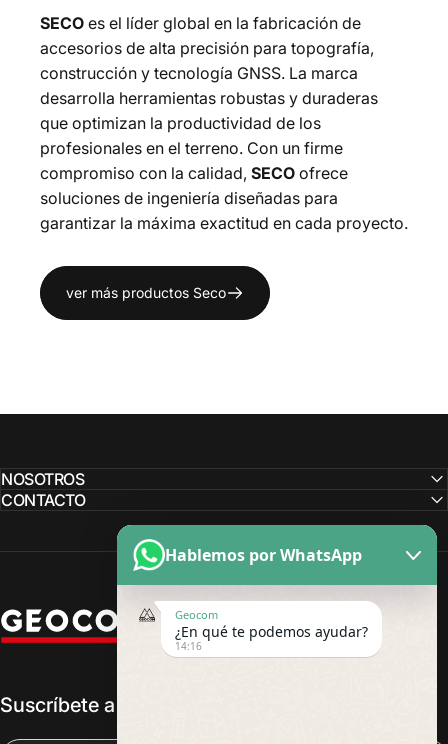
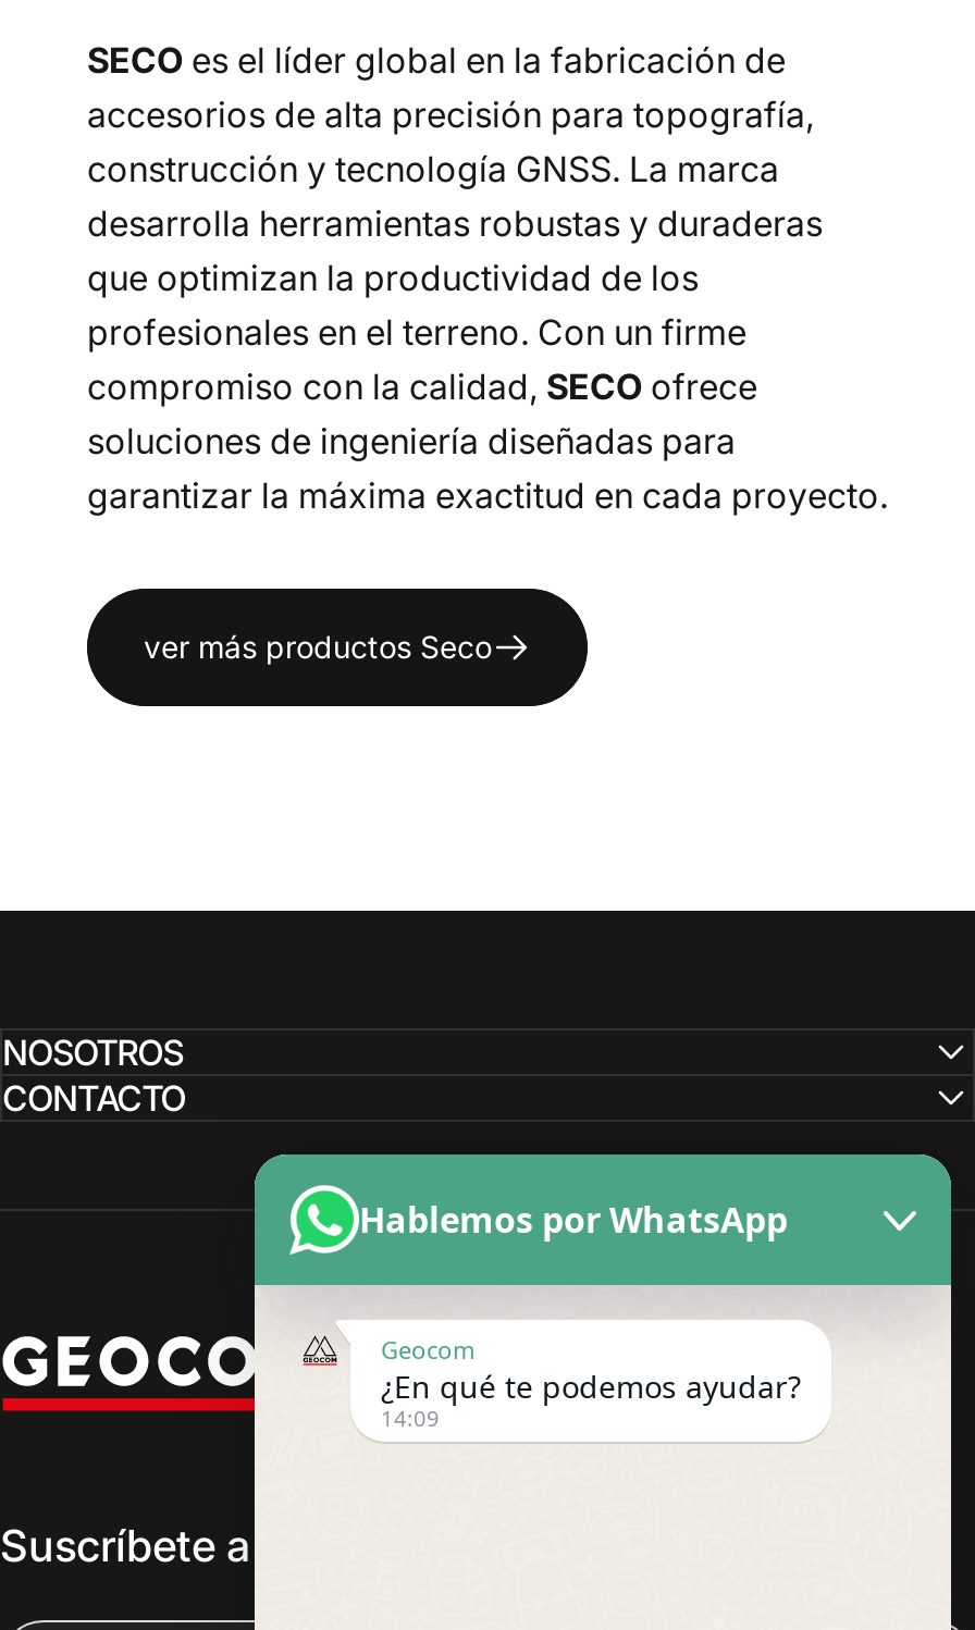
- 14:16
+ 14:09
